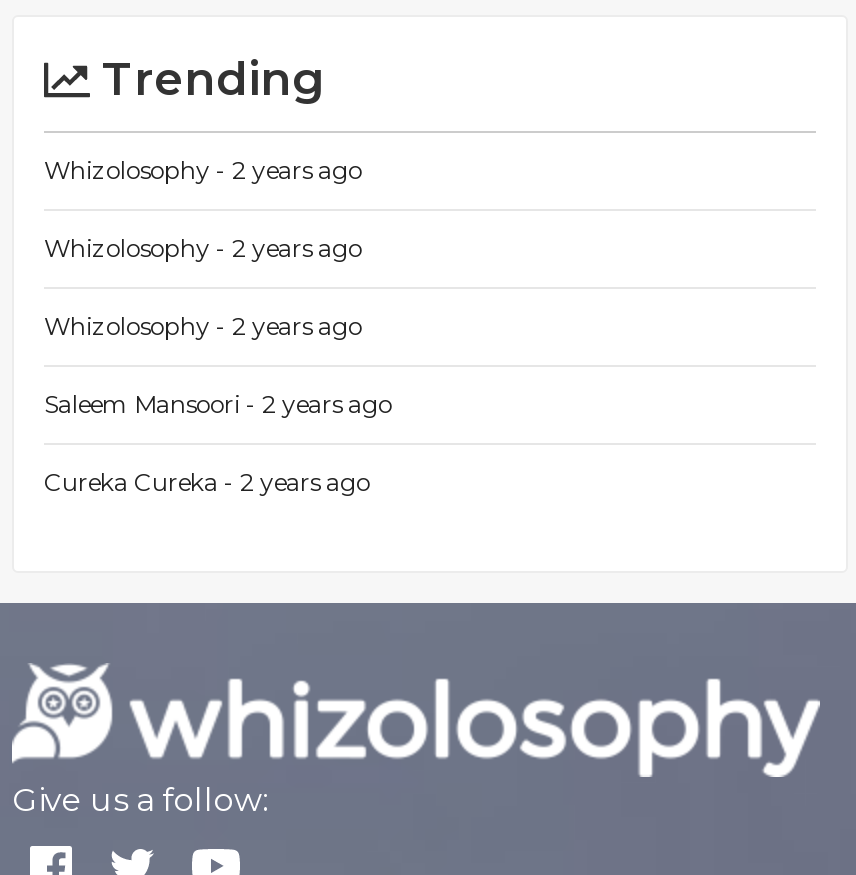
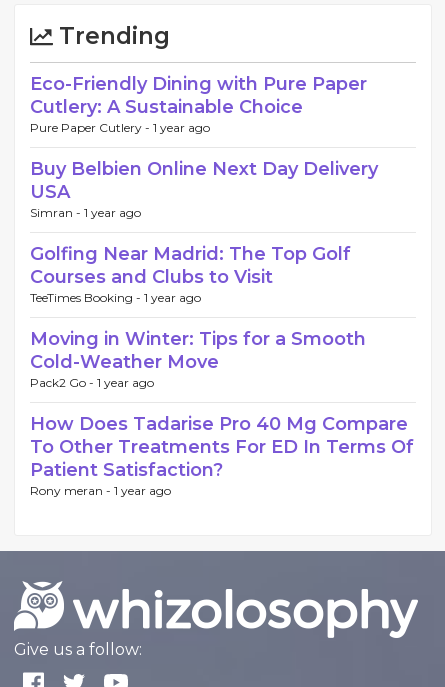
- Whizolosophy - 2 years ago
+ Eco-Friendly Dining with Pure Paper
+ Cutlery: A Sustainable Choice
+ Pure Paper Cutlery - 1 year ago

- Whizolosophy - 2 years ago
+ Buy Belbien Online Next Day Delivery
+ USA
+ Simran - 1 year ago

- Whizolosophy - 2 years ago
+ Golfing Near Madrid: The Top Golf
+ Courses and Clubs to Visit
+ TeeTimes Booking - 1 year ago

- Saleem Mansoori - 2 years ago
+ Moving in Winter: Tips for a Smooth
+ Cold-Weather Move
+ Pack2 Go - 1 year ago

- Cureka Cureka - 2 years ago
+ How Does Tadarise Pro 40 Mg Compare
+ To Other Treatments For ED In Terms Of
+ Patient Satisfaction?
+ Rony meran - 1 year ago
